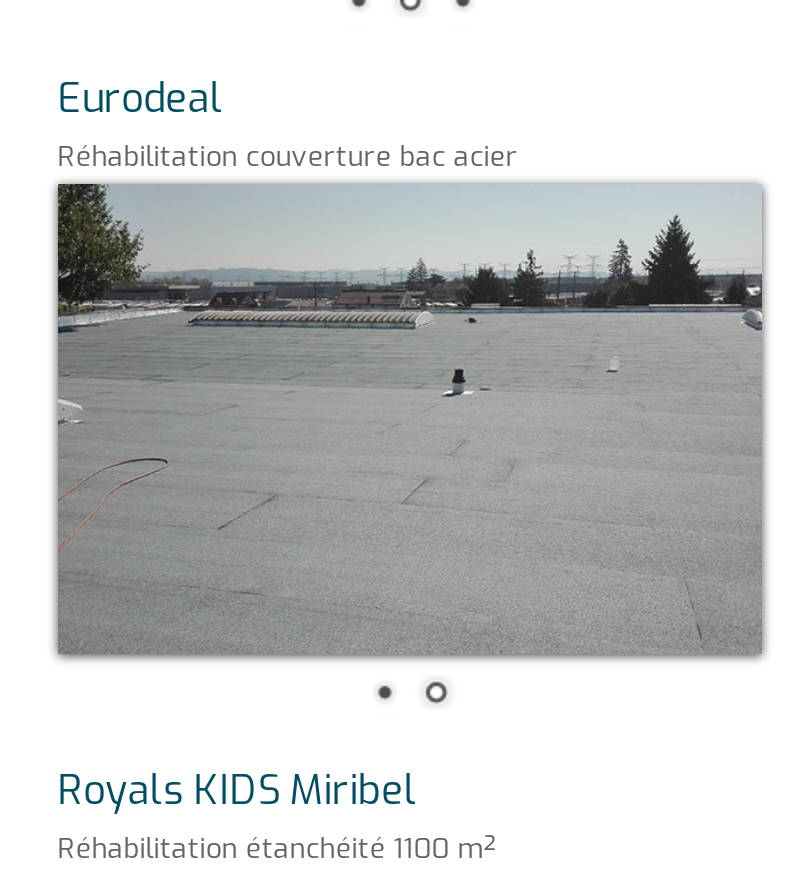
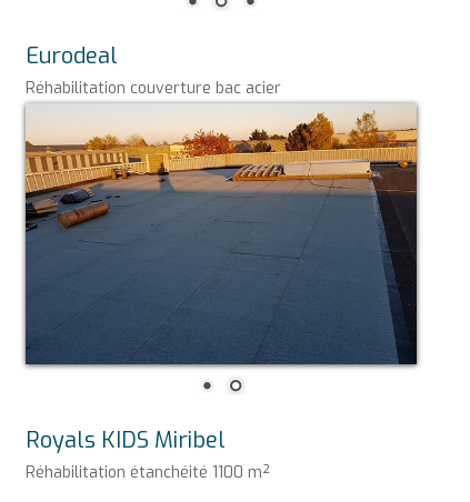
- [image]
+ [image]
